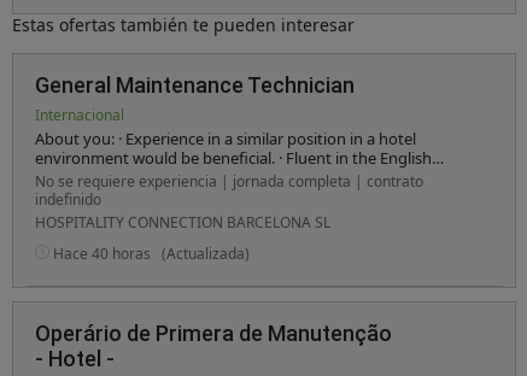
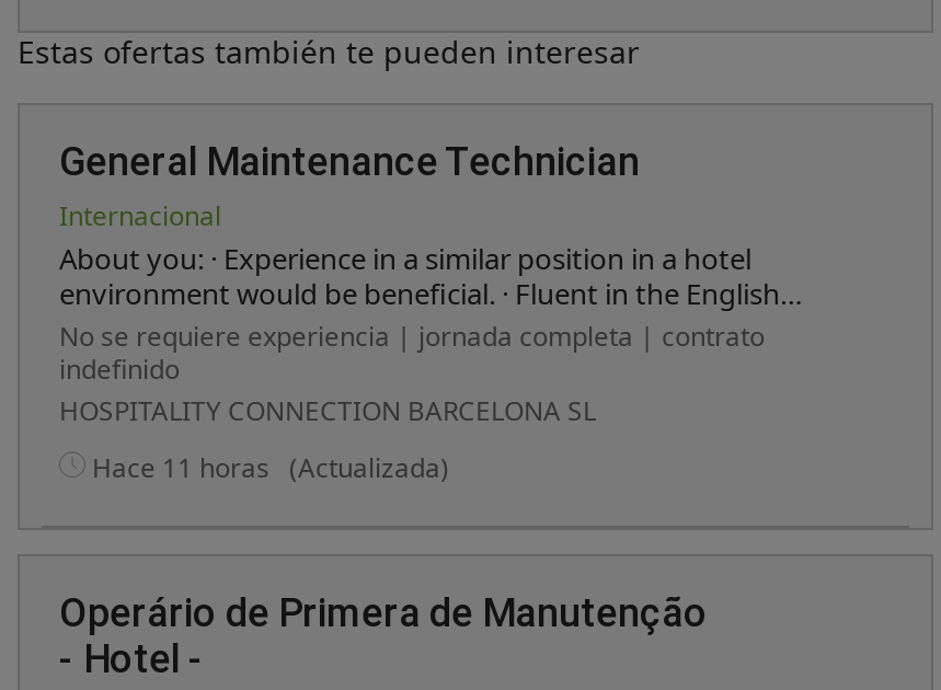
- Hace 40 horas (Actualizada)
+ Hace 11 horas (Actualizada)
